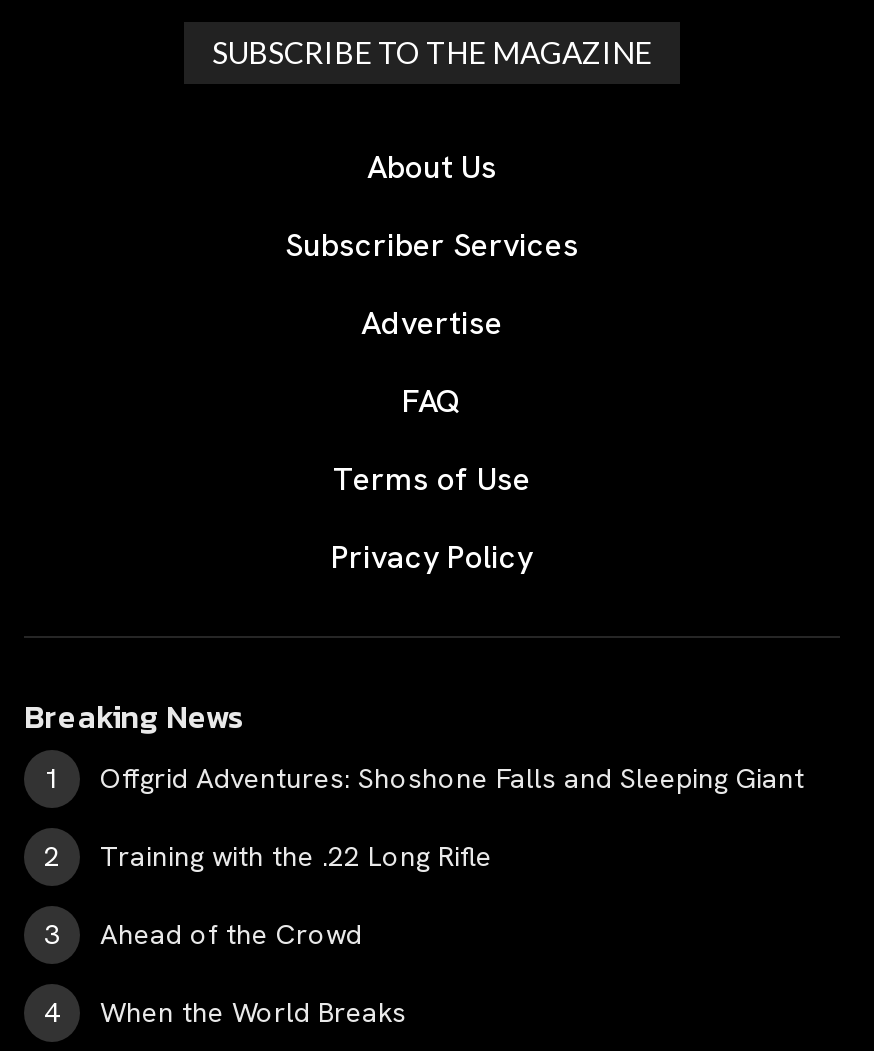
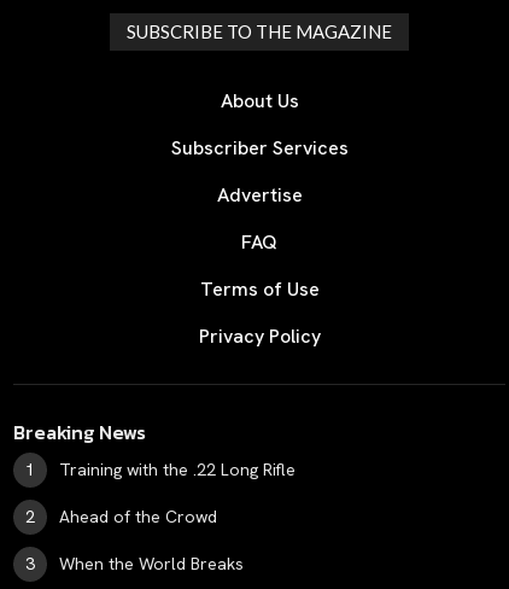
- Offgrid Adventures: Shoshone Falls and Sleeping Giant
